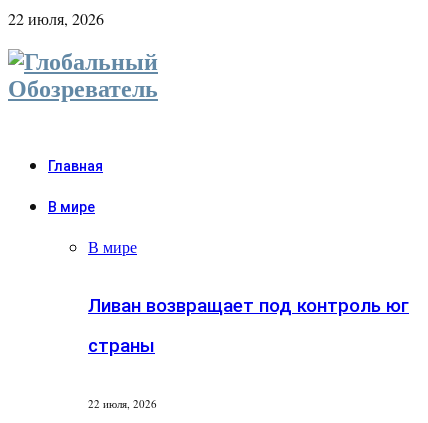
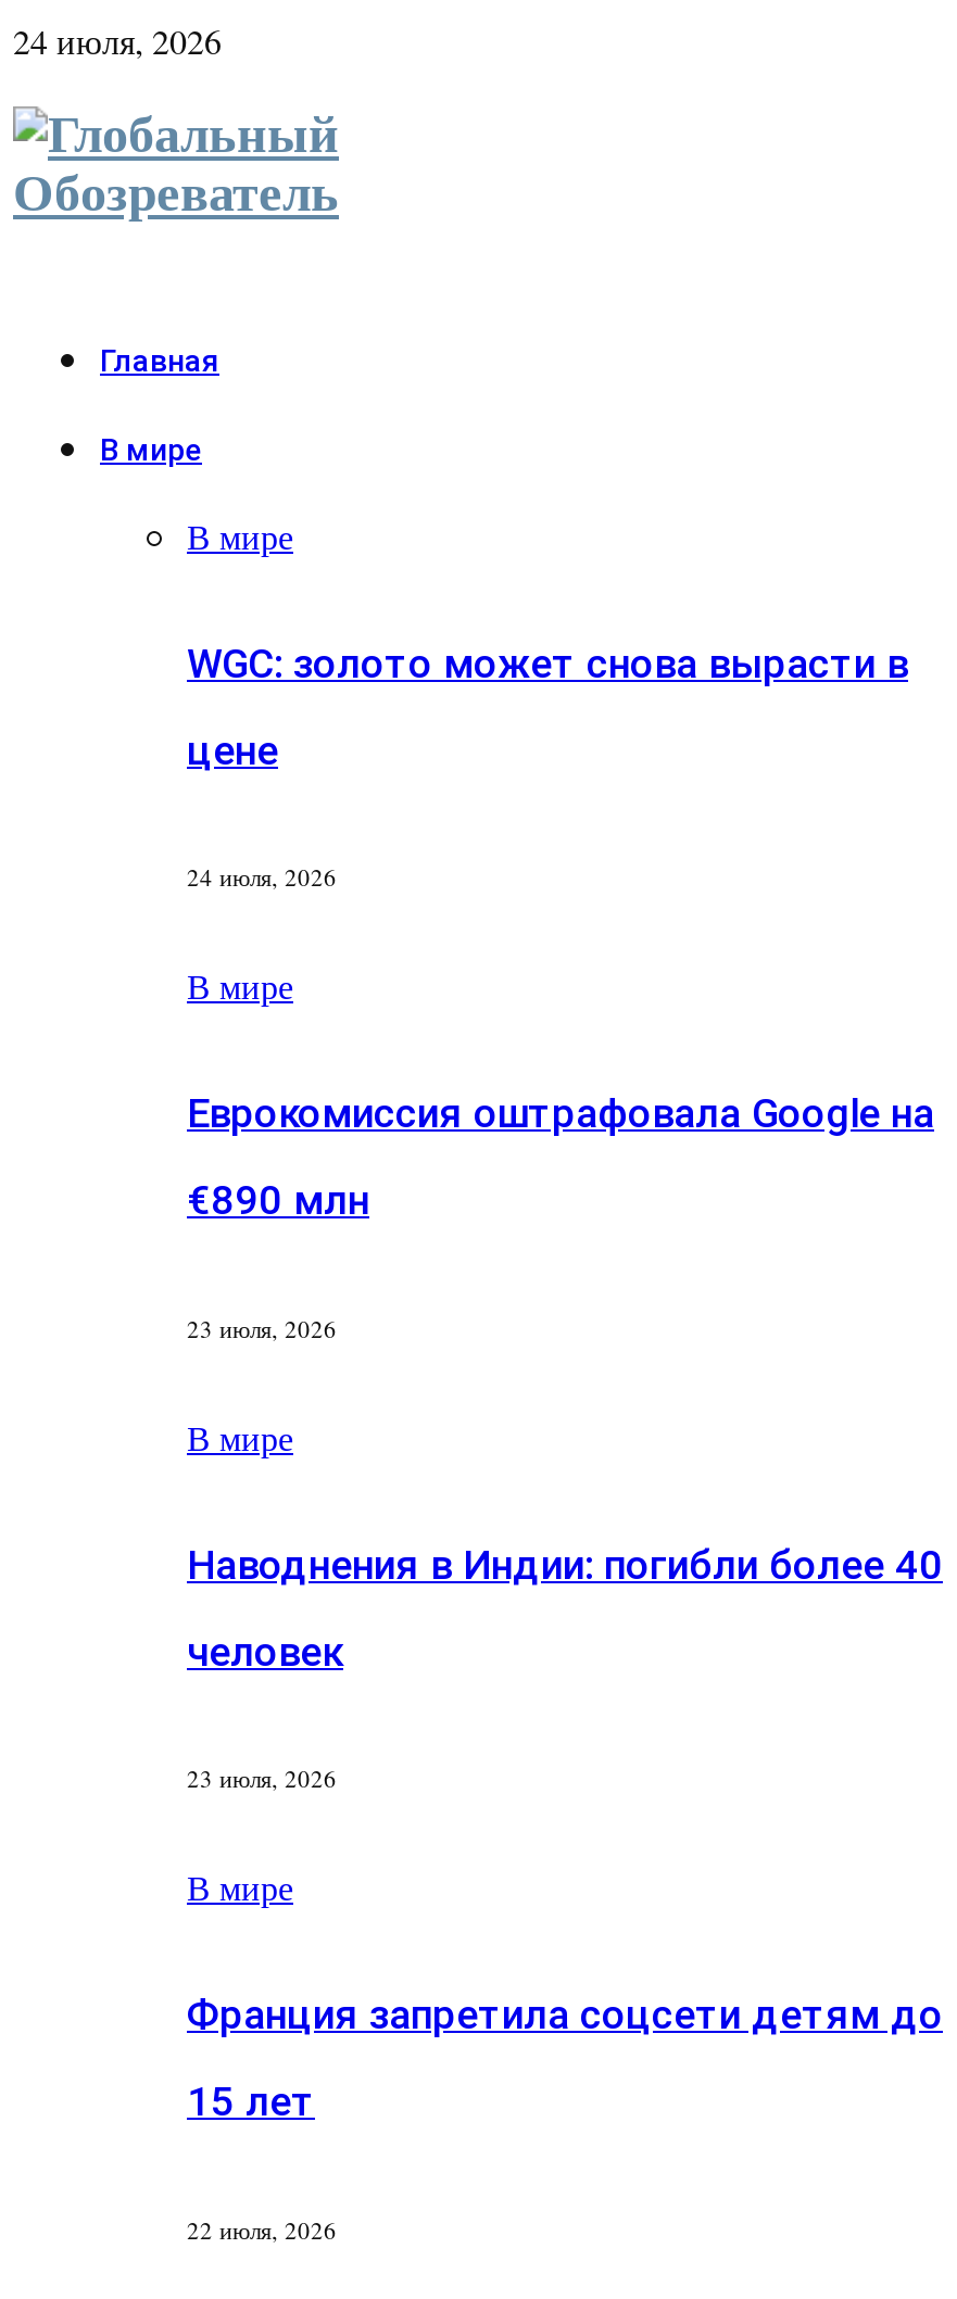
- 22 июля, 2026
+ 24 июля, 2026

- Ливан возвращает под контроль юг
- страны
+ WGC: золото может снова вырасти в
+ цене
+ 24 июля, 2026
+ В мире
+ Еврокомиссия оштрафовала Google на
+ €890 млн
+ 23 июля, 2026
+ В мире
+ Наводнения в Индии: погибли более 40
+ человек
+ 23 июля, 2026
+ В мире
+ Франция запретила соцсети детям до
+ 15 лет
